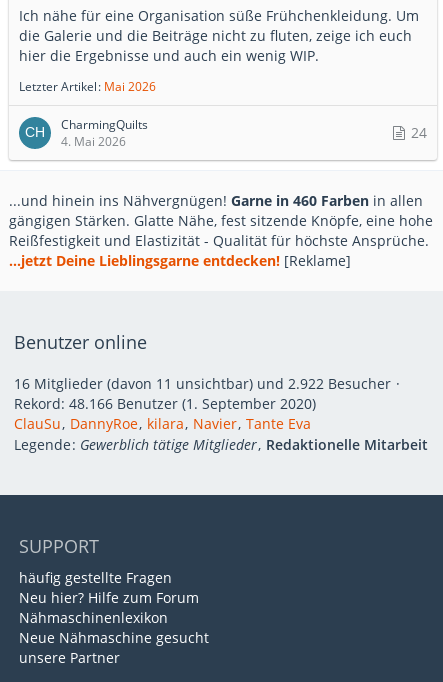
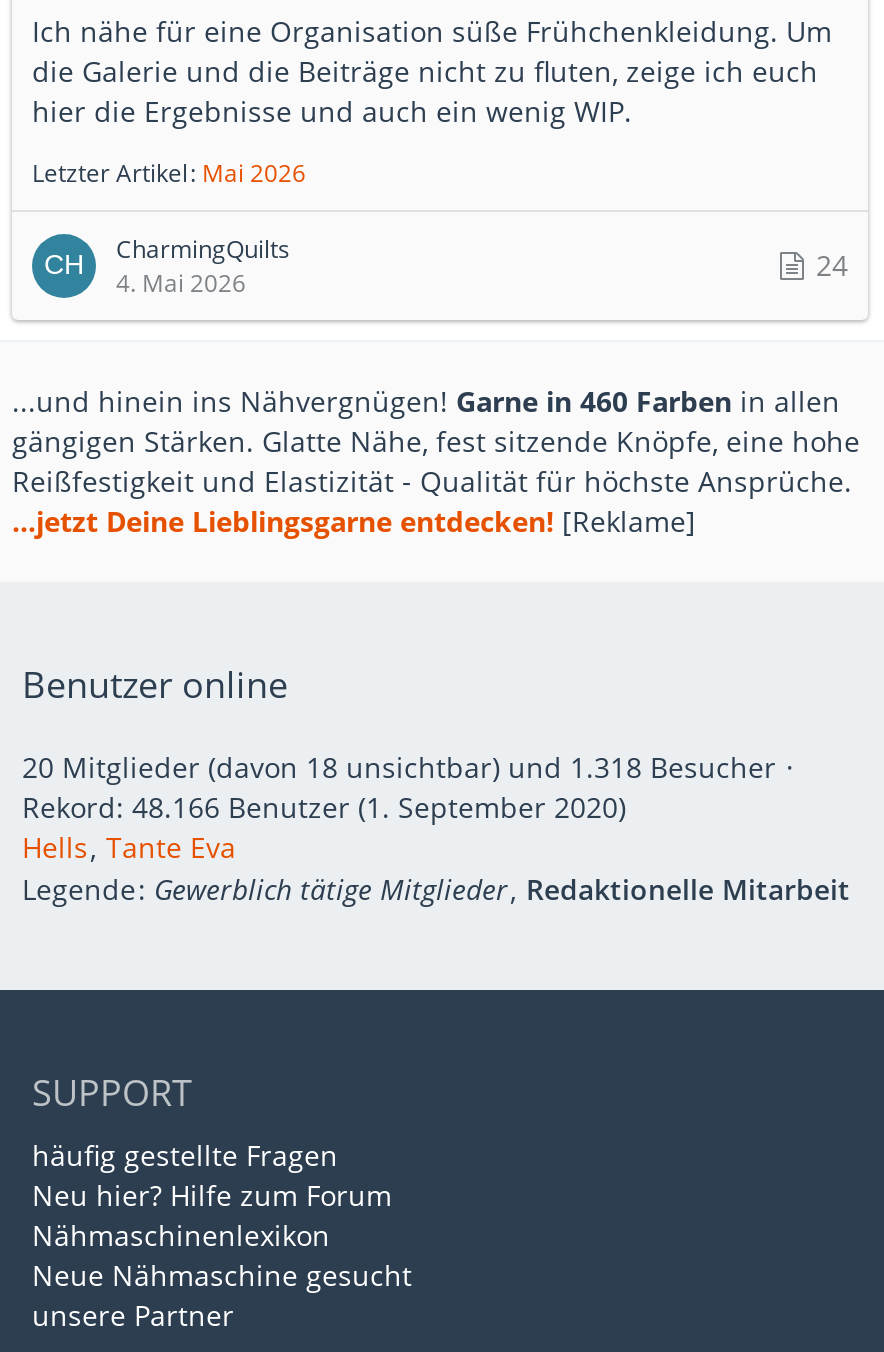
- 16 Mitglieder (davon 11 unsichtbar) und 2.922 Besucher
+ 20 Mitglieder (davon 18 unsichtbar) und 1.318 Besucher

- ClauSu DannyRoe kilara Navier Tante Eva
+ Hells Tante Eva
